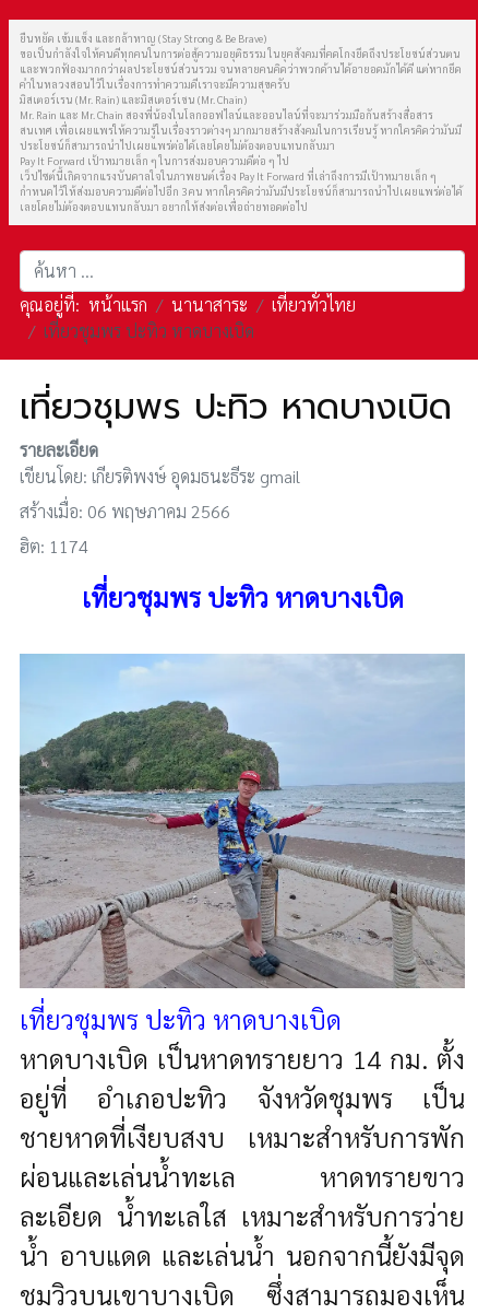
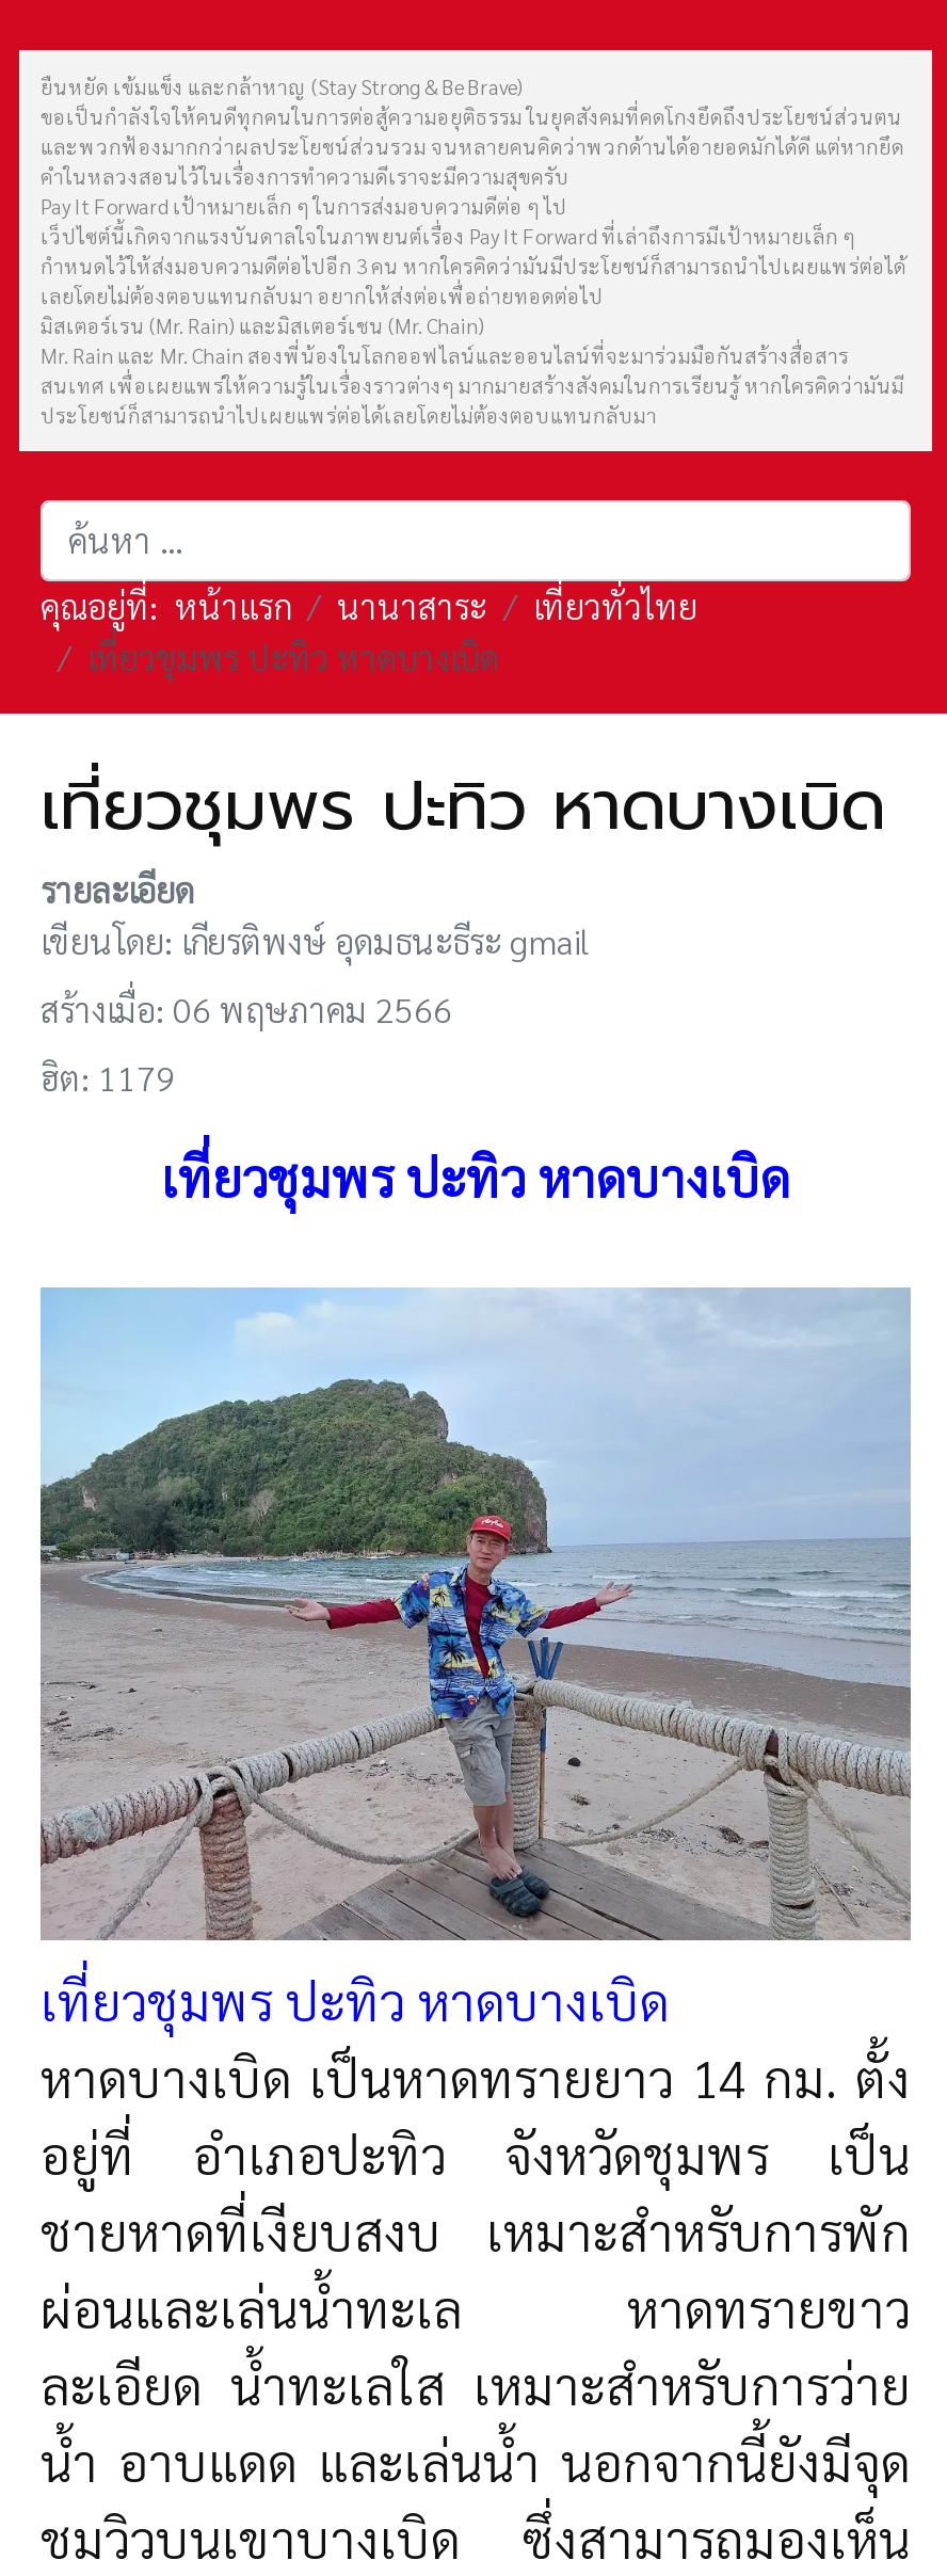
moved down: มิสเตอร์เรน (Mr. Rain) และมิสเตอร์เชน (Mr. Chain) | Mr. Rain และ Mr. Chain สองพี่น้องในโลกออฟไลน์และออนไลน์ที่จะมาร่วมมือกันสร้างสื่อสาร | สนเทศ เพื่อเผยแพร่ให้ความรู้ในเรื่องราวต่างๆ มากมายสร้างสังคมในการเรียนรู้ หากใครคิดว่ามันมี | ประโยชน์ก็สามารถนำไปเผยแพร่ต่อได้เลยโดยไม่ต้องตอบแทนกลับมา

moved up: Pay It Forward เป้าหมายเล็ก ๆ ในการส่งมอบความดีต่อ ๆ ไป | เว็ปไซต์นี้เกิดจากแรงบันดาลใจในภาพยนต์เรื่อง Pay It Forward ที่เล่าถึงการมีเป้าหมายเล็ก ๆ | กำหนดไว้ให้ส่งมอบความดีต่อไปอีก 3 คน หากใครคิดว่ามันมีประโยชน์ก็สามารถนำไปเผยแพร่ต่อได้ | เลยโดยไม่ต้องตอบแทนกลับมา อยากให้ส่งต่อเพื่อถ่ายทอดต่อไป

- ฮิต: 1174
+ ฮิต: 1179
